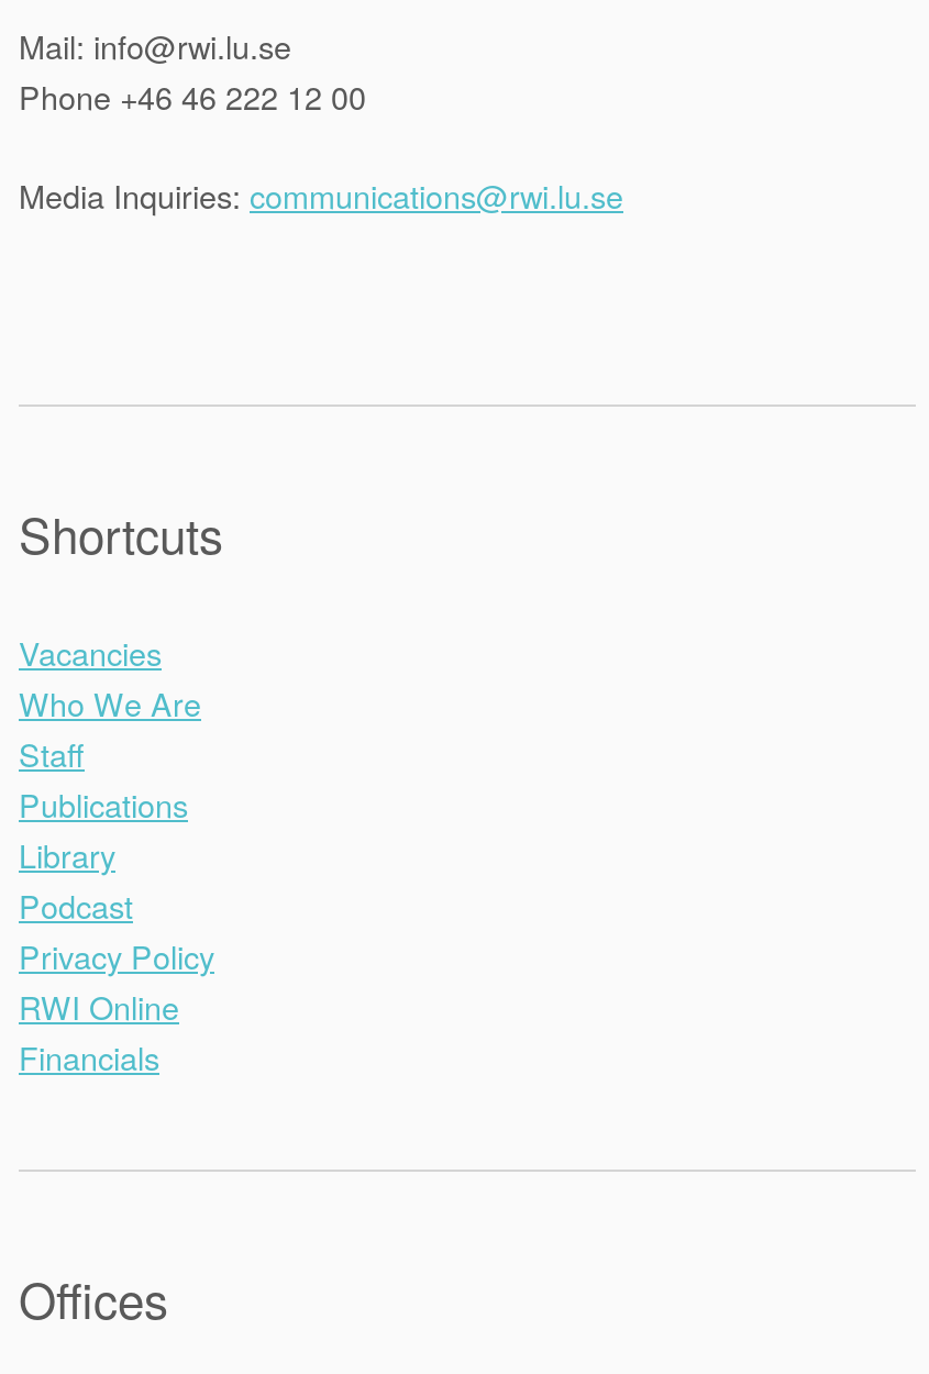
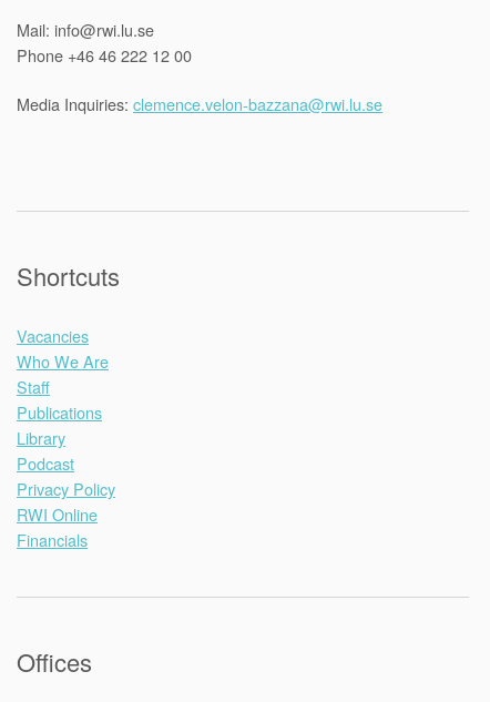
- Media Inquiries: communications@rwi.lu.se
+ Media Inquiries: clemence.velon-bazzana@rwi.lu.se
